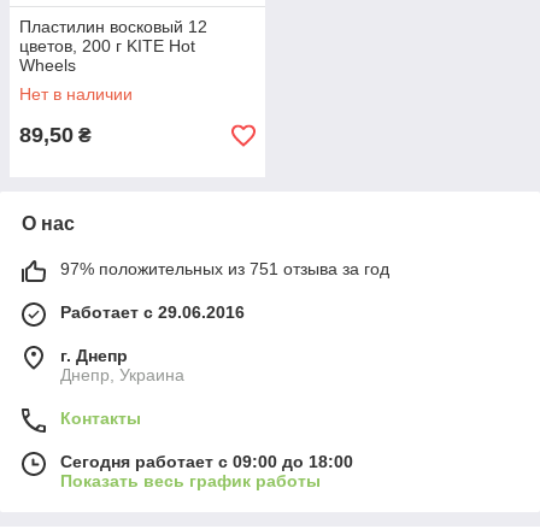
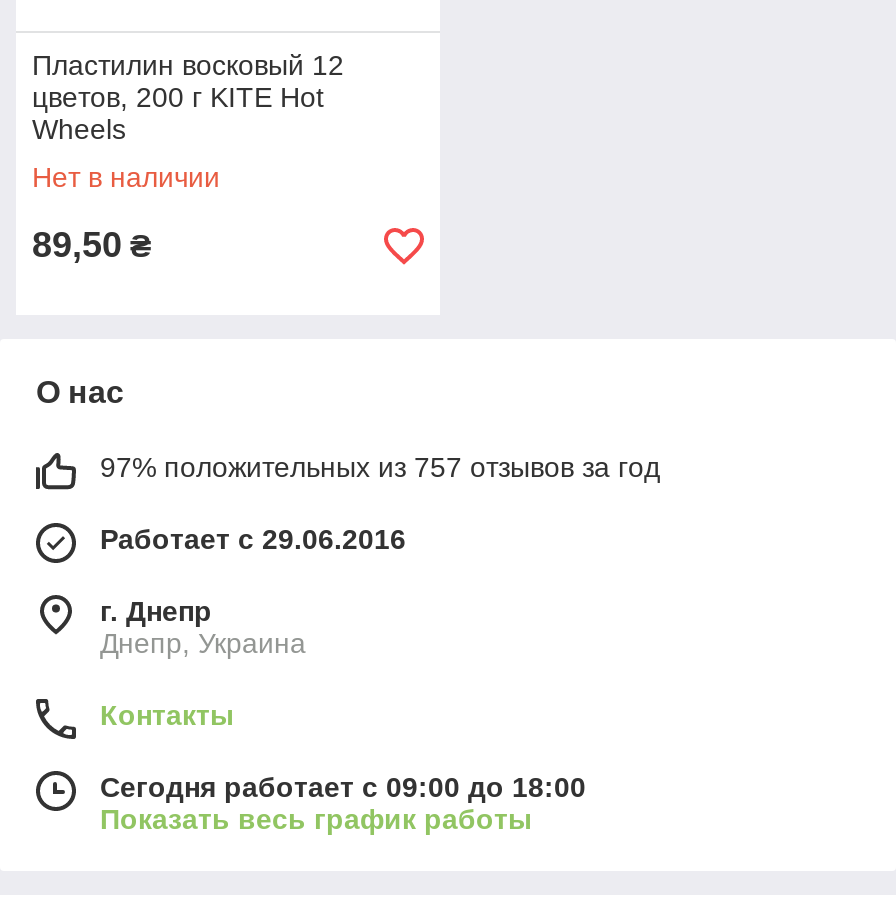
- 97% положительных из 751 отзыва за год
+ 97% положительных из 757 отзывов за год
